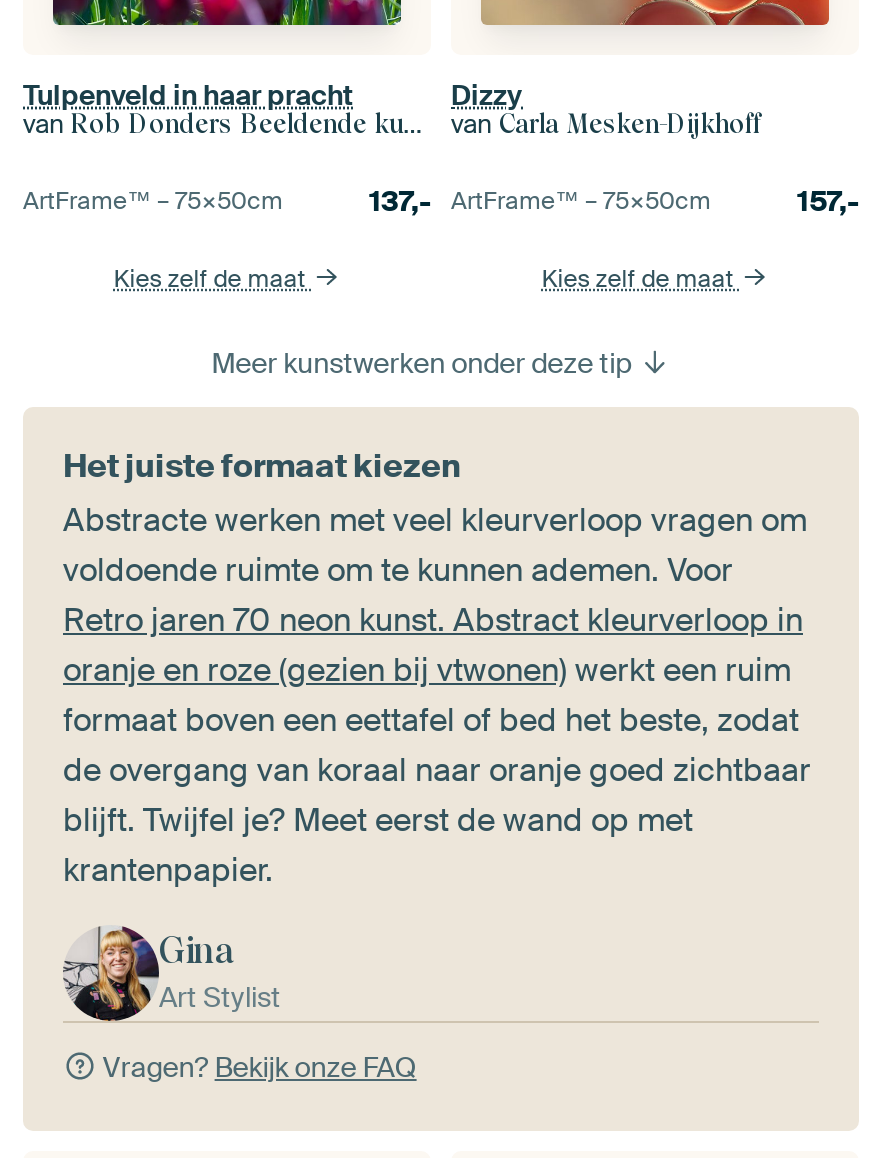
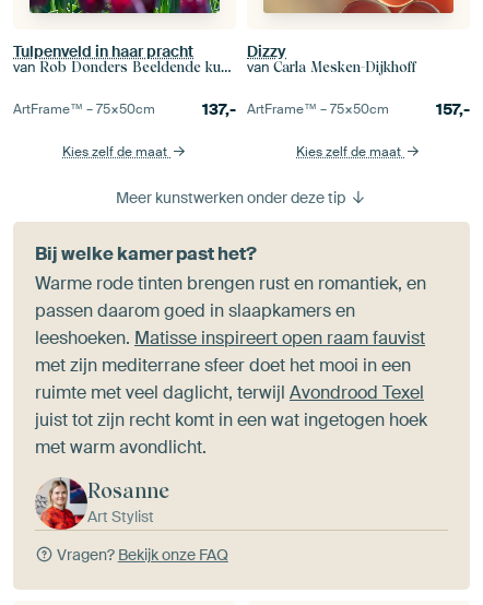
- Het juiste formaat kiezen
- Abstracte werken met veel kleurverloop vragen om
- voldoende ruimte om te kunnen ademen. Voor
- Retro jaren 70 neon kunst. Abstract kleurverloop in
- oranje en roze (gezien bij vtwonen) werkt een ruim
- formaat boven een eettafel of bed het beste, zodat
- de overgang van koraal naar oranje goed zichtbaar
- blijft. Twijfel je? Meet eerst de wand op met
- krantenpapier.
+ Bij welke kamer past het?
+ Warme rode tinten brengen rust en romantiek, en
+ passen daarom goed in slaapkamers en
+ leeshoeken. Matisse inspireert open raam fauvist
+ met zijn mediterrane sfeer doet het mooi in een
+ ruimte met veel daglicht, terwijl Avondrood Texel
+ juist tot zijn recht komt in een wat ingetogen hoek
+ met warm avondlicht.

- [image]
- Gina
+ [image]
+ Rosanne
